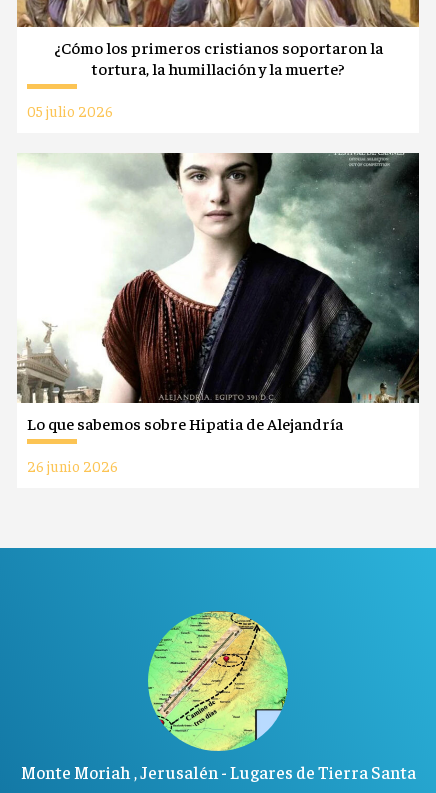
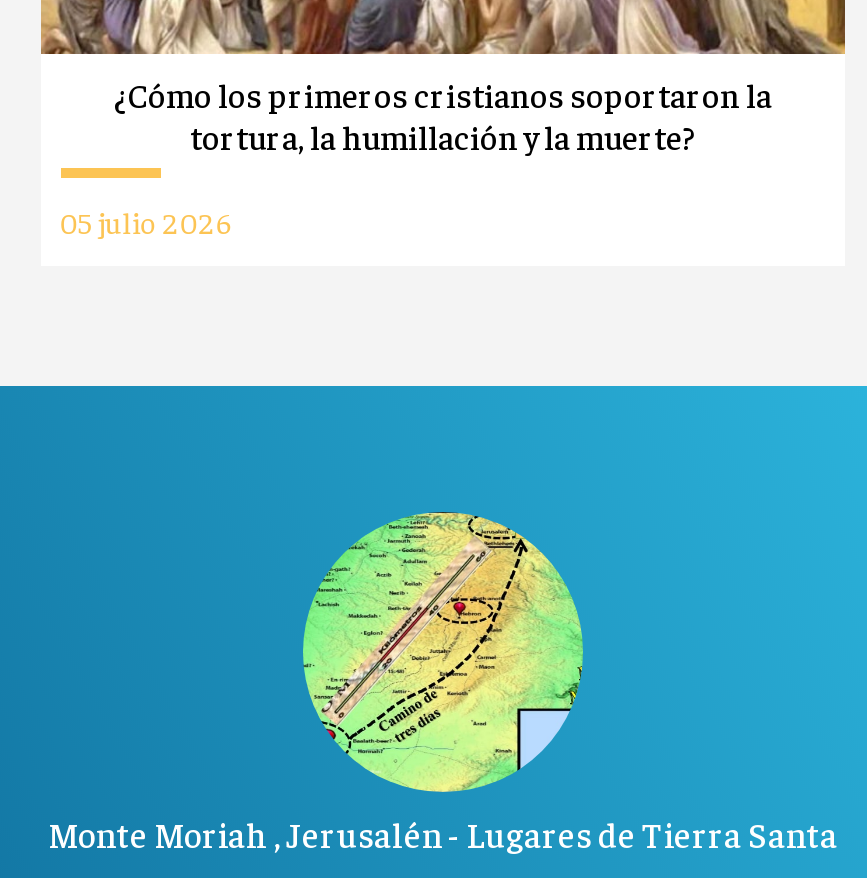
- [image]
- Lo que sabemos sobre Hipatia de Alejandría
- 26 junio 2026
